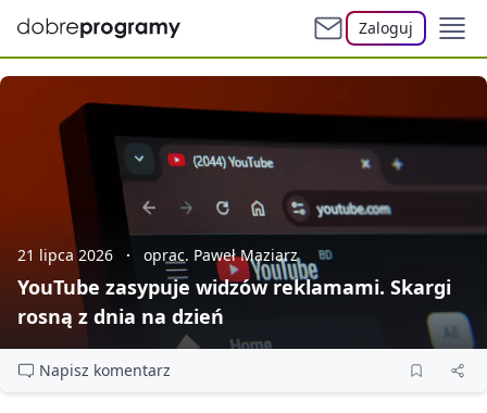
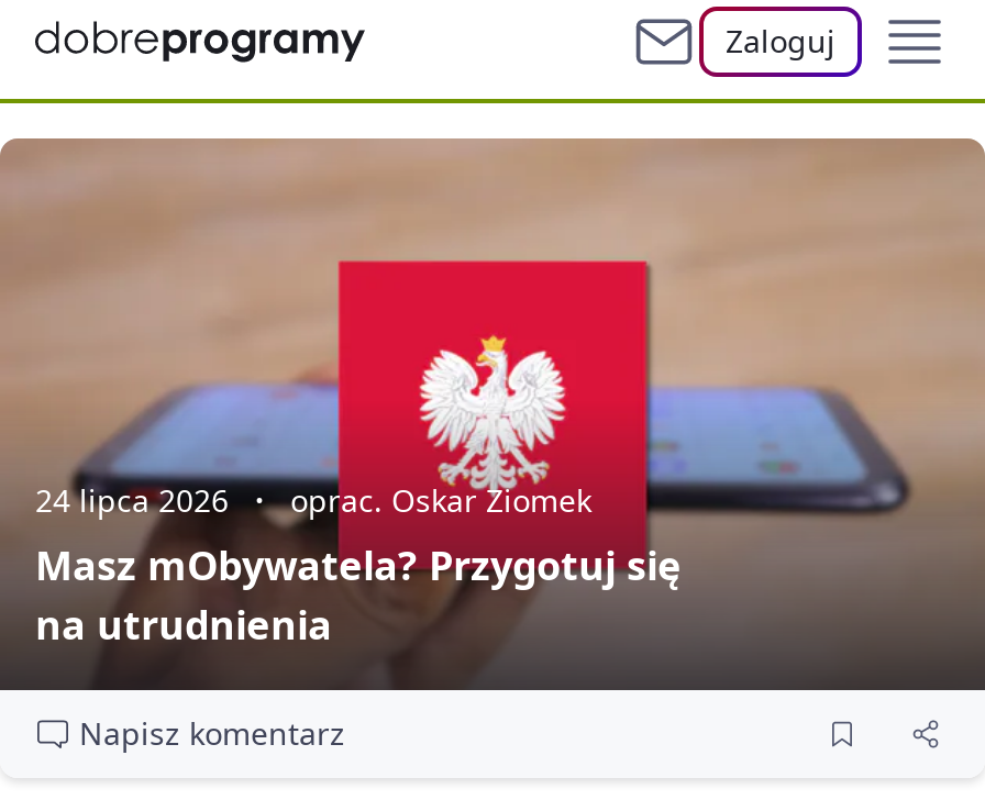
- [image]
- 21 lipca 2026
- oprac. Paweł Maziarz
- YouTube zasypuje widzów reklamami. Skargi
- rosną z dnia na dzień
+ [image]
+ 24 lipca 2026
+ oprac. Oskar Ziomek
+ Masz mObywatela? Przygotuj się
+ na utrudnienia
